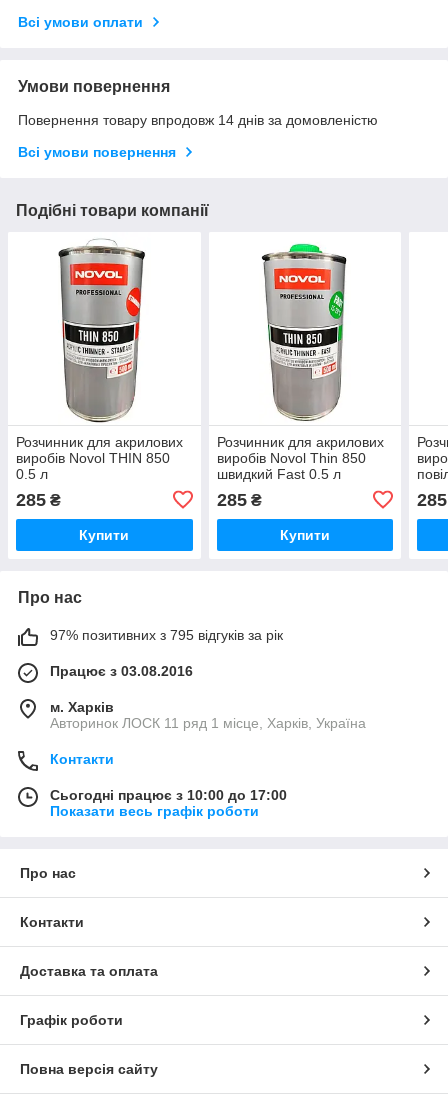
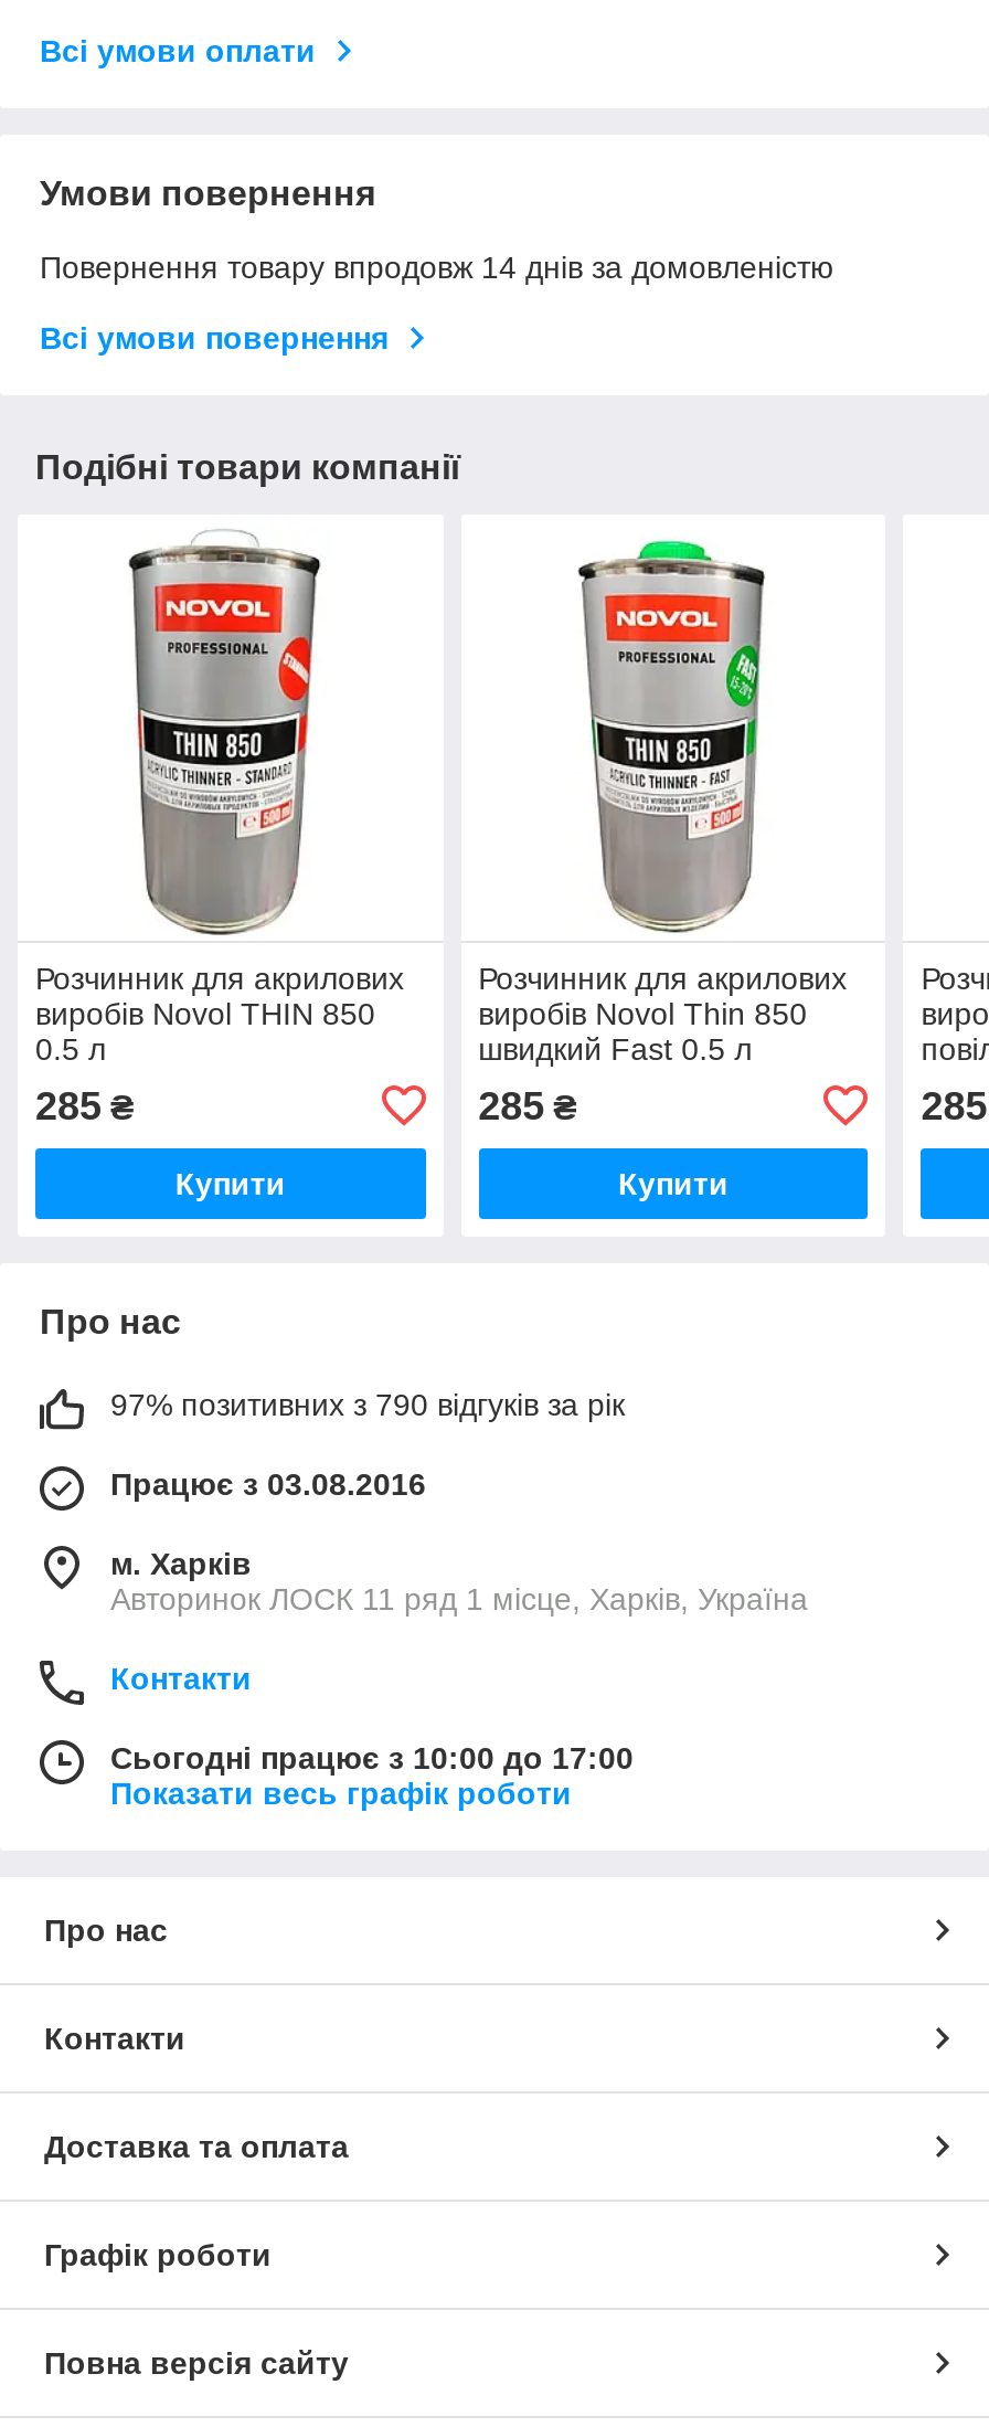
- 97% позитивних з 795 відгуків за рік
+ 97% позитивних з 790 відгуків за рік
